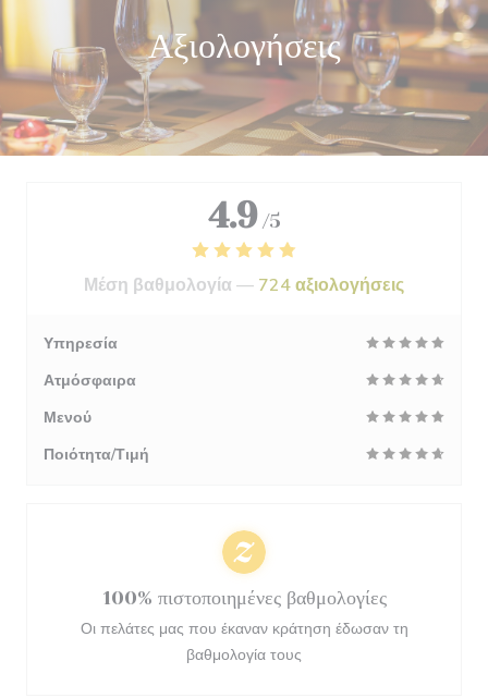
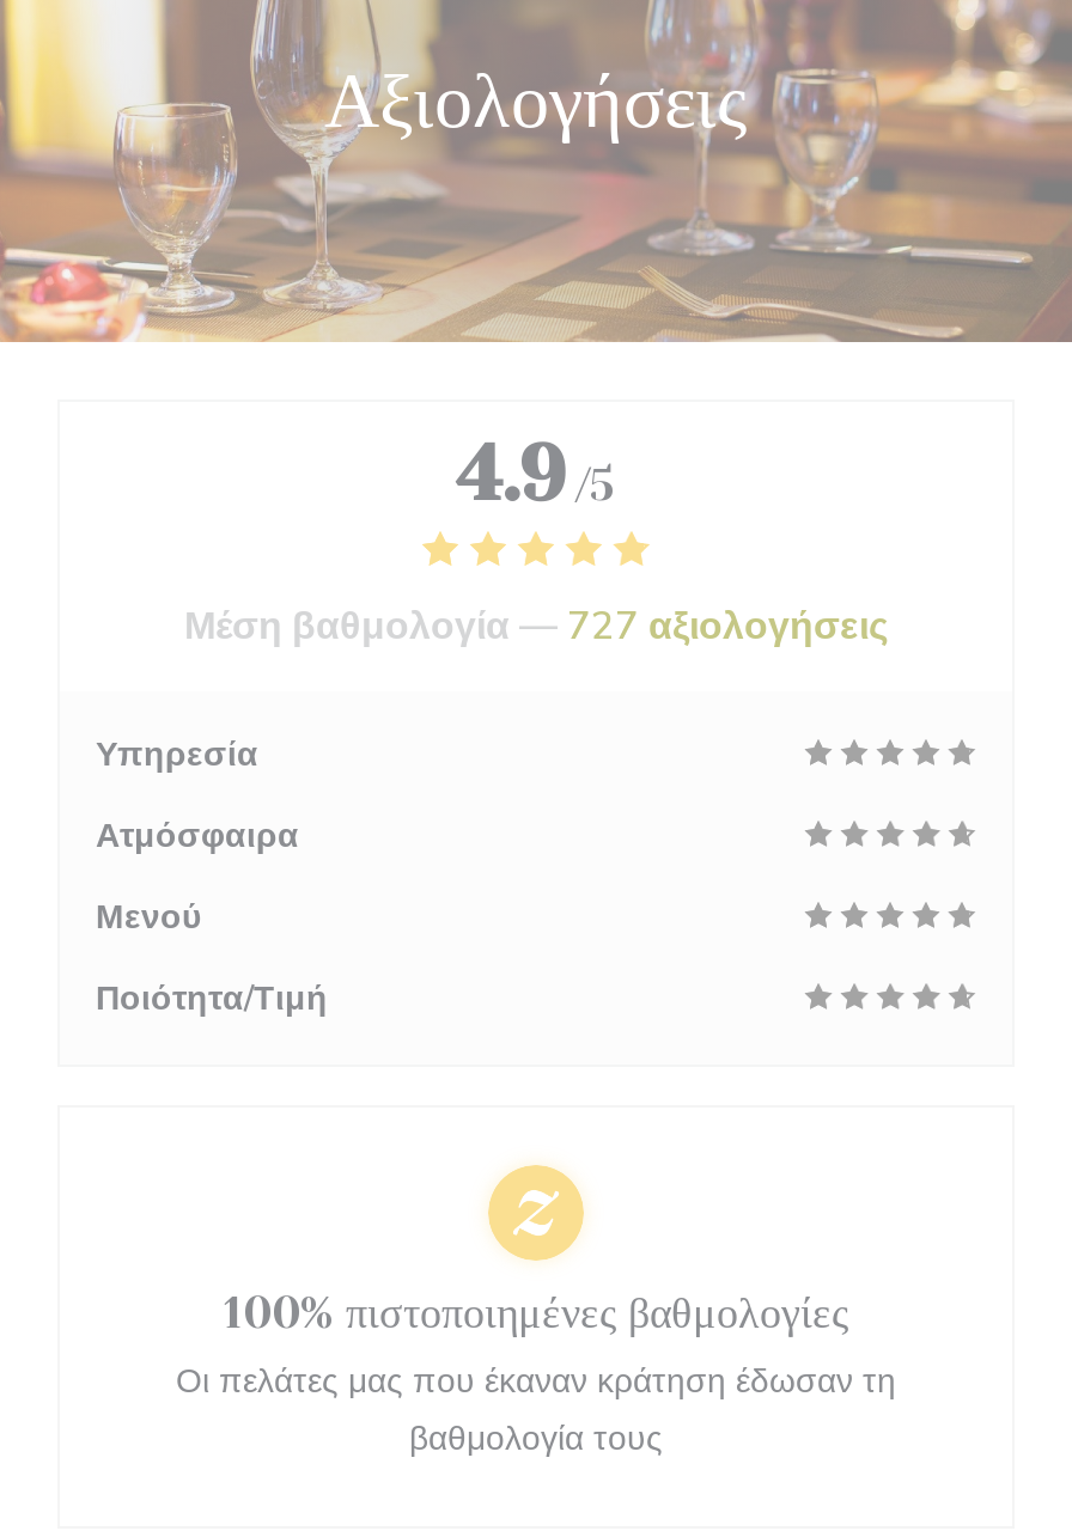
- Μέση βαθμολογία — 724 αξιολογήσεις
+ Μέση βαθμολογία — 727 αξιολογήσεις
